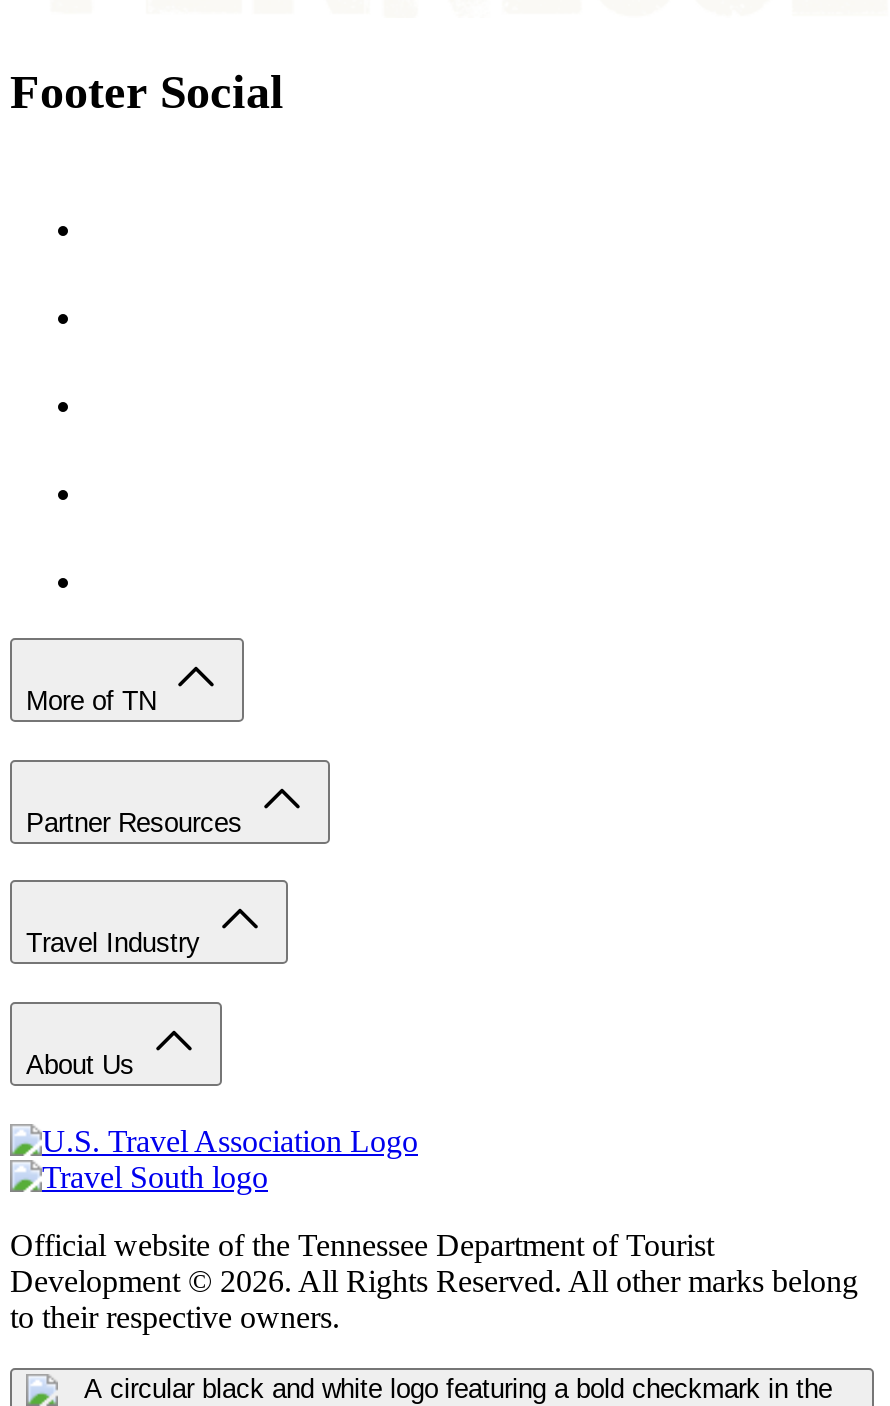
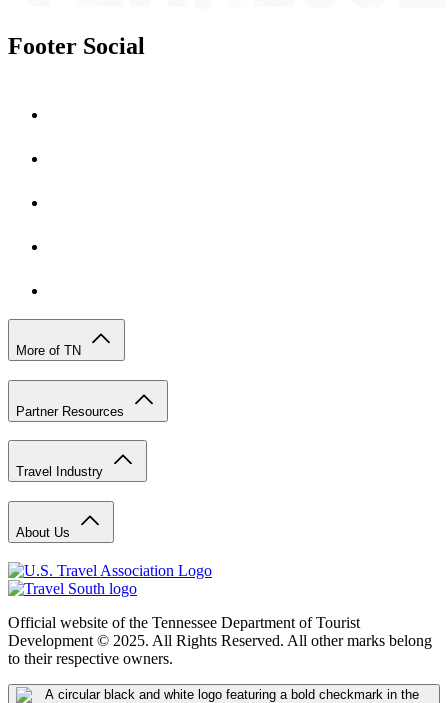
- Development © 2026. All Rights Reserved. All other marks belong
+ Development © 2025. All Rights Reserved. All other marks belong
